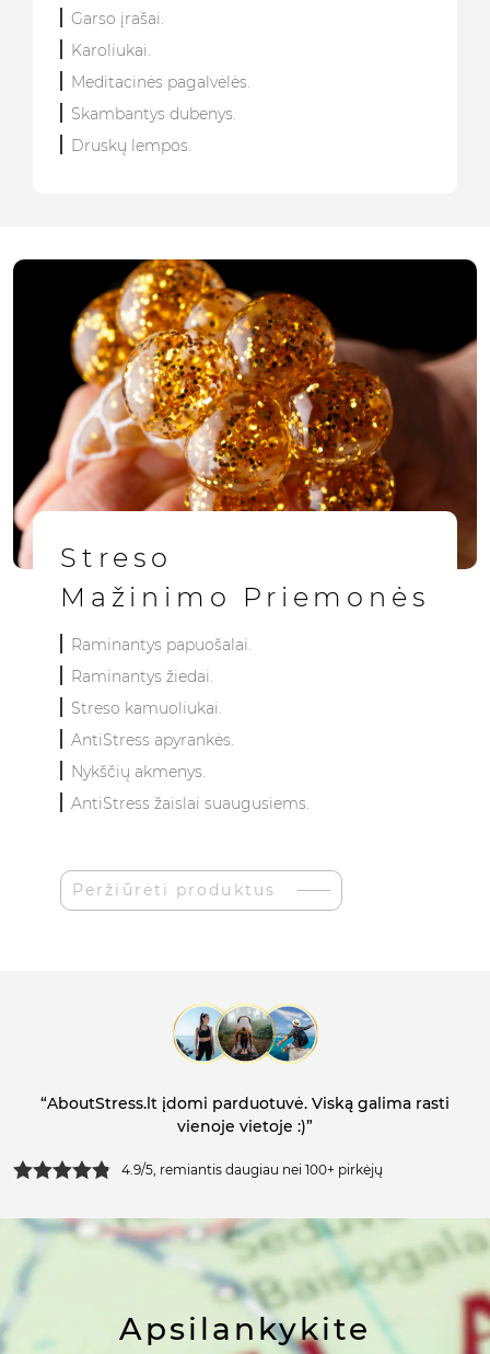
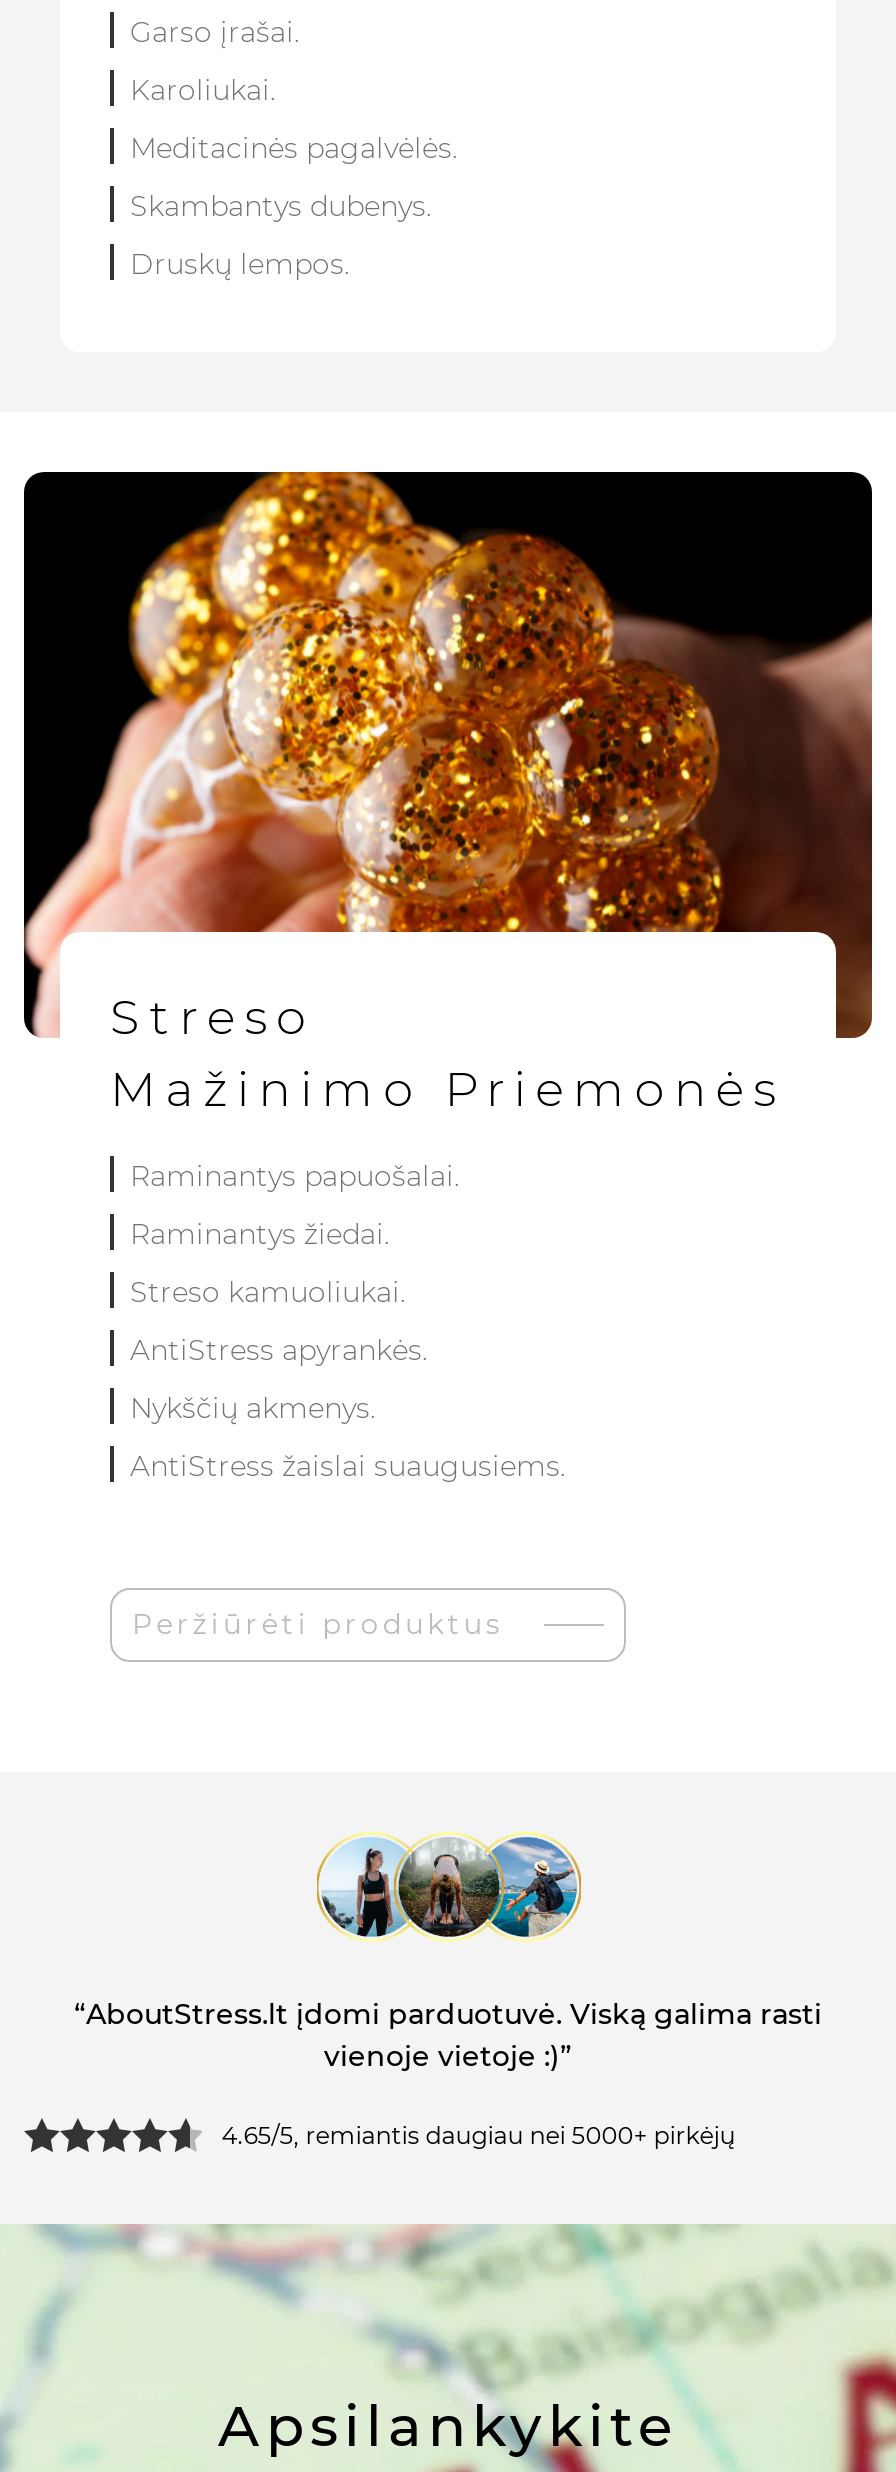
- 4.9/5, remiantis daugiau nei 100+ pirkėjų
+ 4.65/5, remiantis daugiau nei 5000+ pirkėjų
